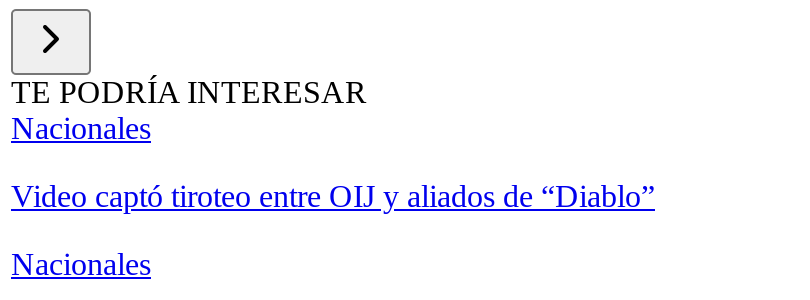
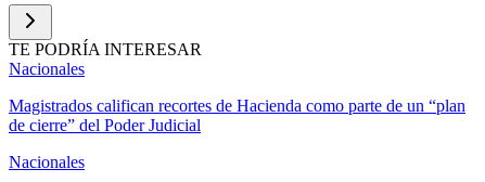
- Video captó tiroteo entre OIJ y aliados de “Diablo”
+ Magistrados califican recortes de Hacienda como parte de un “plan
+ de cierre” del Poder Judicial
